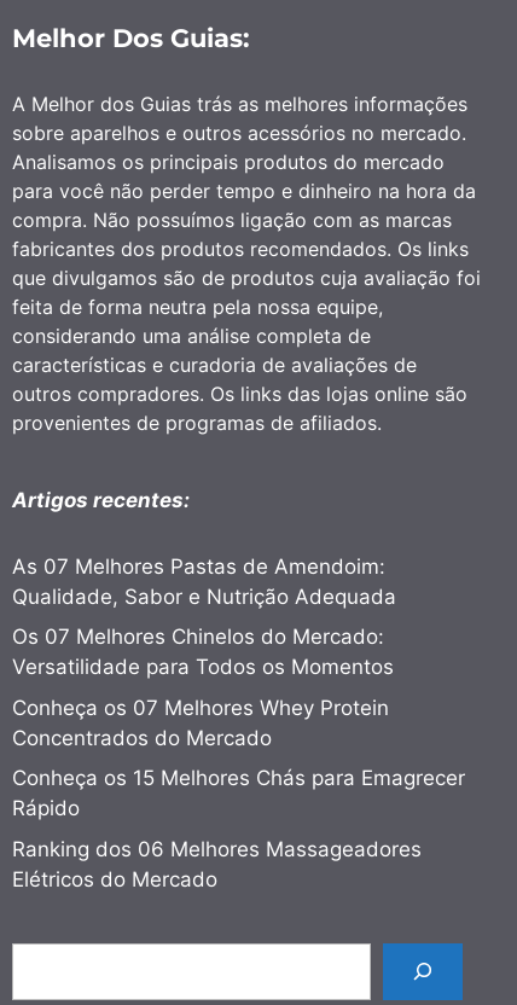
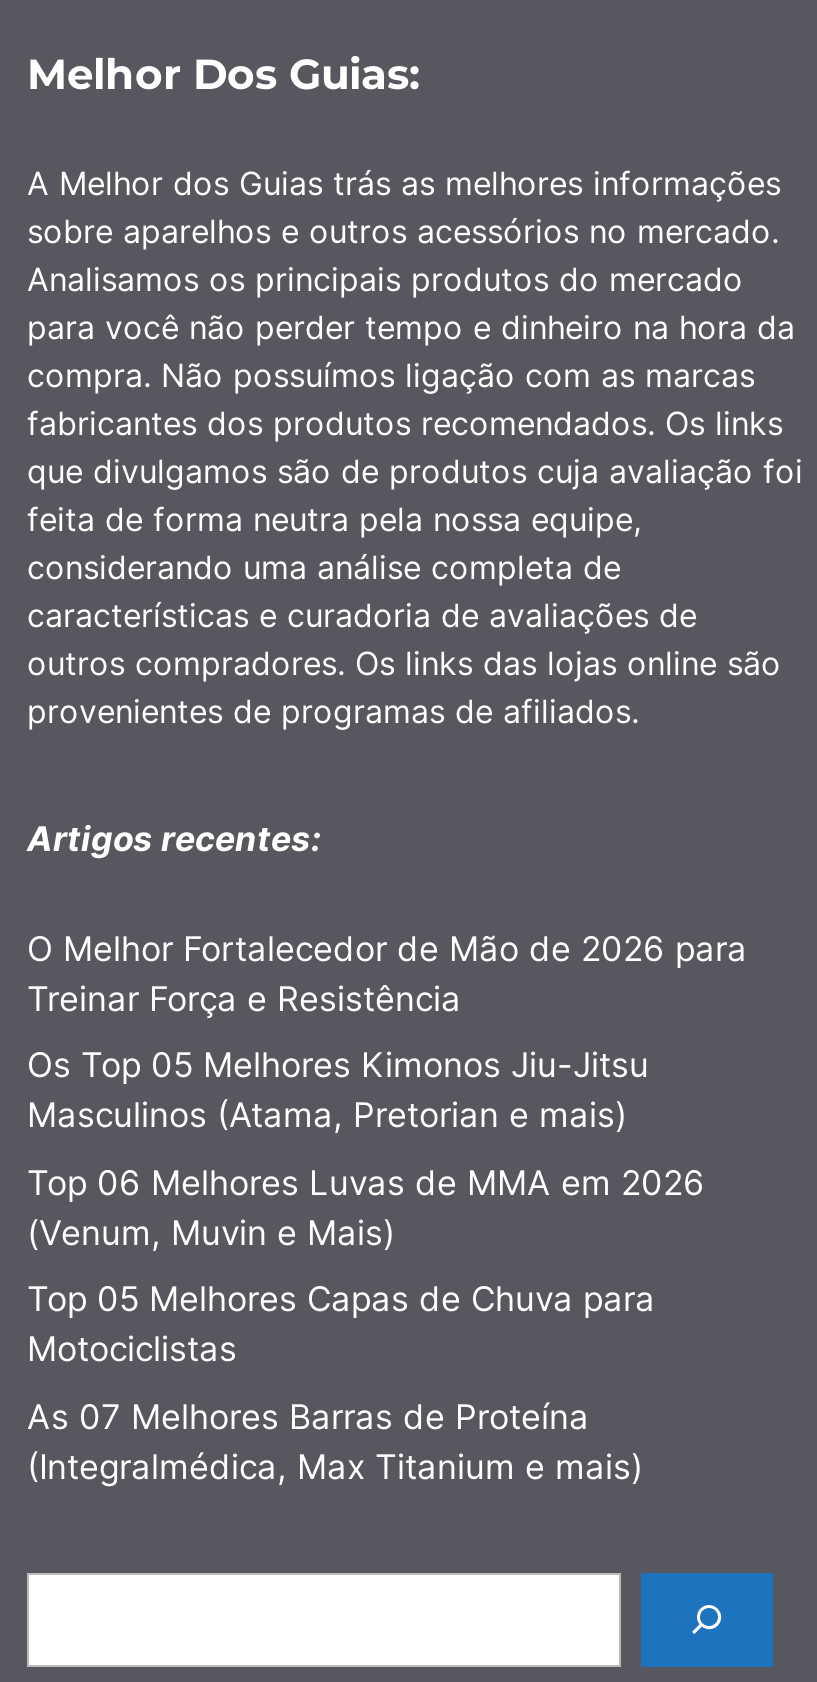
- As 07 Melhores Pastas de Amendoim:
- Qualidade, Sabor e Nutrição Adequada
+ O Melhor Fortalecedor de Mão de 2026 para
+ Treinar Força e Resistência

- Os 07 Melhores Chinelos do Mercado:
- Versatilidade para Todos os Momentos
+ Os Top 05 Melhores Kimonos Jiu-Jitsu
+ Masculinos (Atama, Pretorian e mais)

- Conheça os 07 Melhores Whey Protein
- Concentrados do Mercado
+ Top 06 Melhores Luvas de MMA em 2026
+ (Venum, Muvin e Mais)

- Conheça os 15 Melhores Chás para Emagrecer
- Rápido
+ Top 05 Melhores Capas de Chuva para
+ Motociclistas

- Ranking dos 06 Melhores Massageadores
- Elétricos do Mercado
+ As 07 Melhores Barras de Proteína
+ (Integralmédica, Max Titanium e mais)
